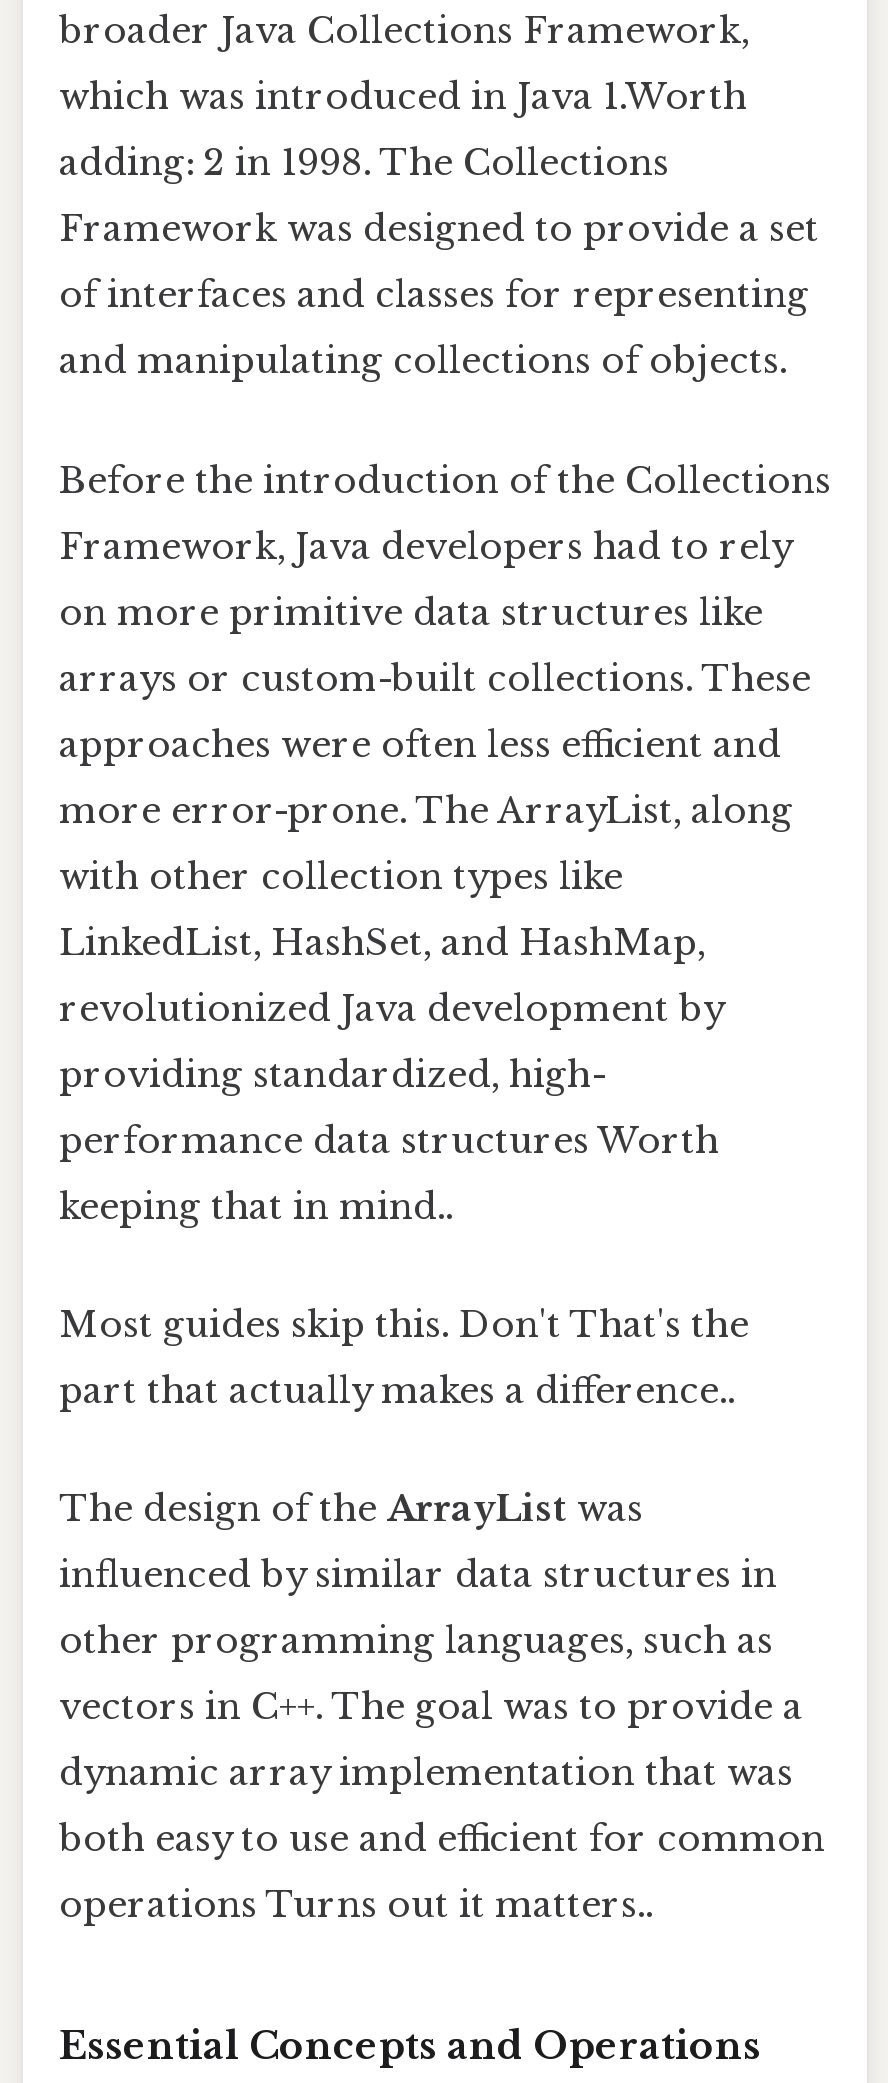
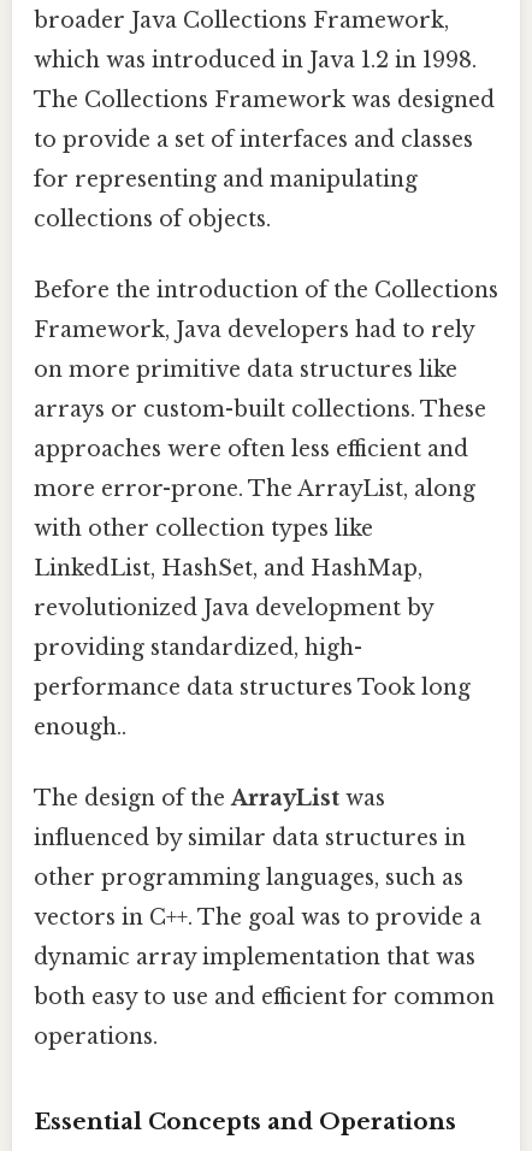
- which was introduced in Java 1.Worth
+ which was introduced in Java 1.2 in 1998.

- adding: 2 in 1998. The Collections
+ The Collections Framework was designed

- Framework was designed to provide a set
+ to provide a set of interfaces and classes

- of interfaces and classes for representing
+ for representing and manipulating

- and manipulating collections of objects.
+ collections of objects.

- performance data structures Worth
- keeping that in mind..
- Most guides skip this. Don't That's the
- part that actually makes a difference..
+ performance data structures Took long
+ enough..

- operations Turns out it matters..
+ operations.
